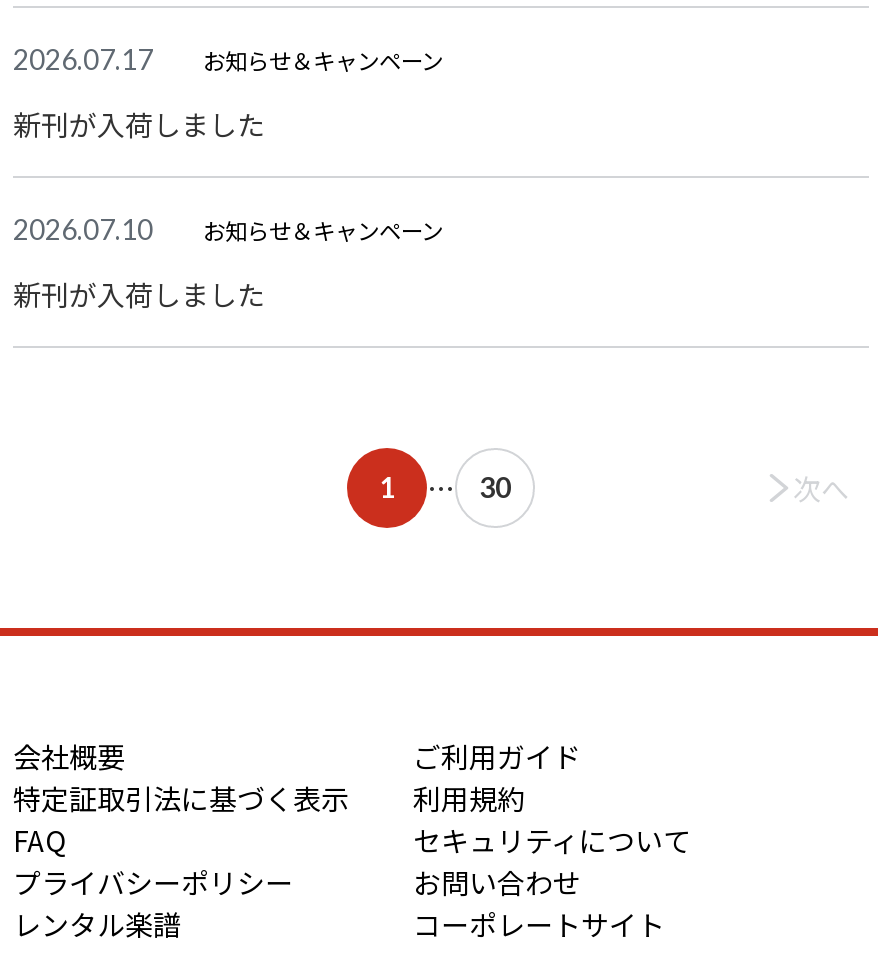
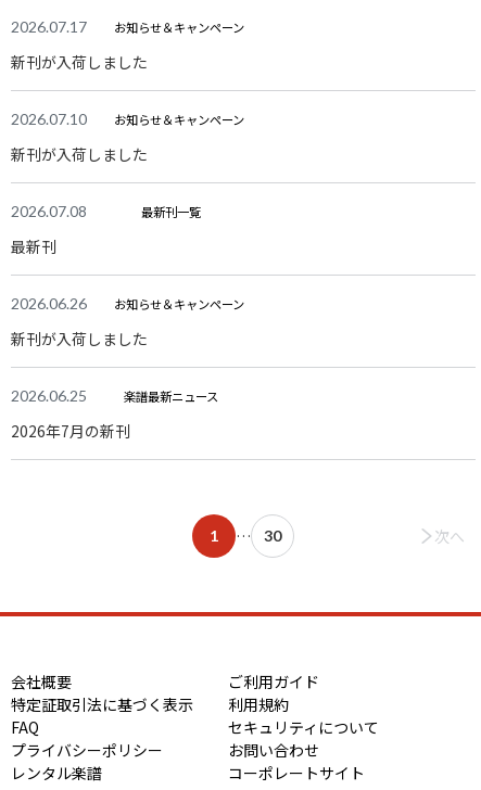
+ 2026.07.08
+ 最新刊一覧
+ 最新刊
+ 2026.06.26
+ お知らせ＆キャンペーン
+ 新刊が入荷しました
+ 2026.06.25
+ 楽譜最新ニュース
+ 2026年7月の新刊
